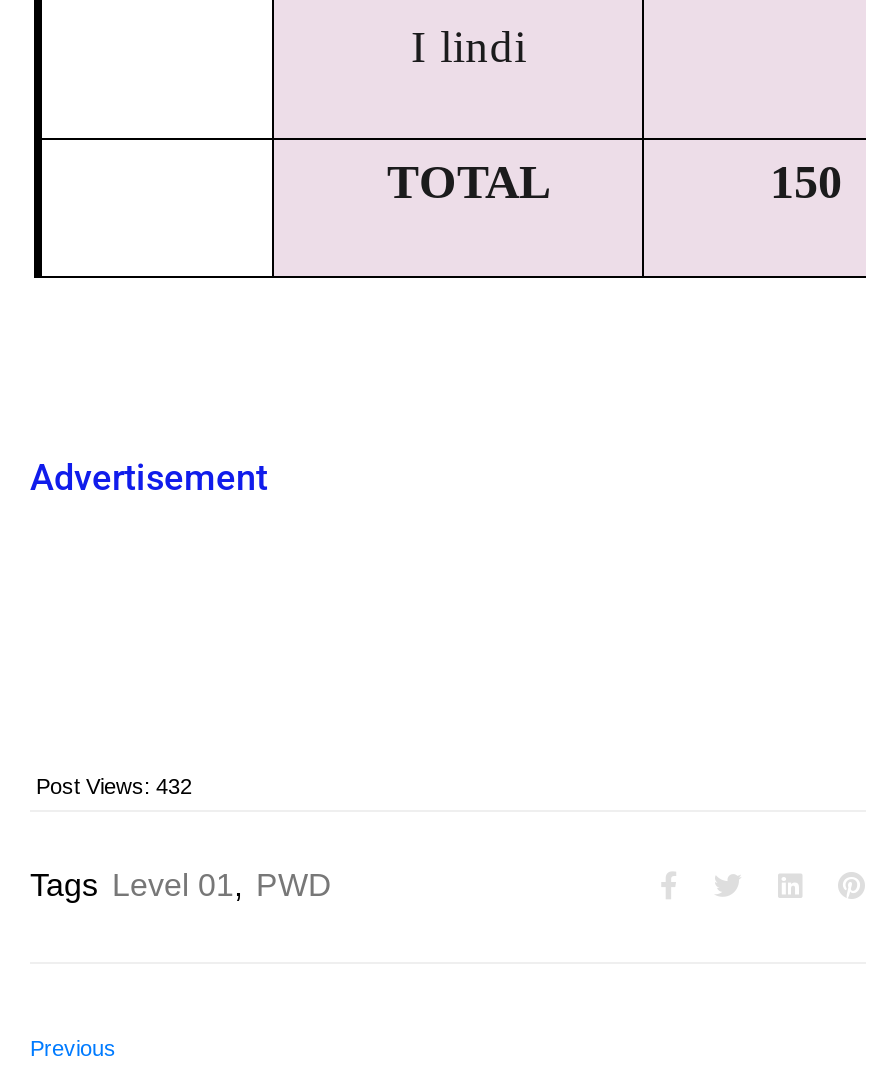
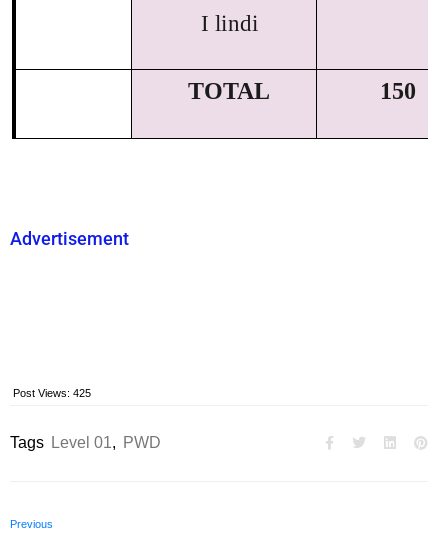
- Post Views: 432
+ Post Views: 425
